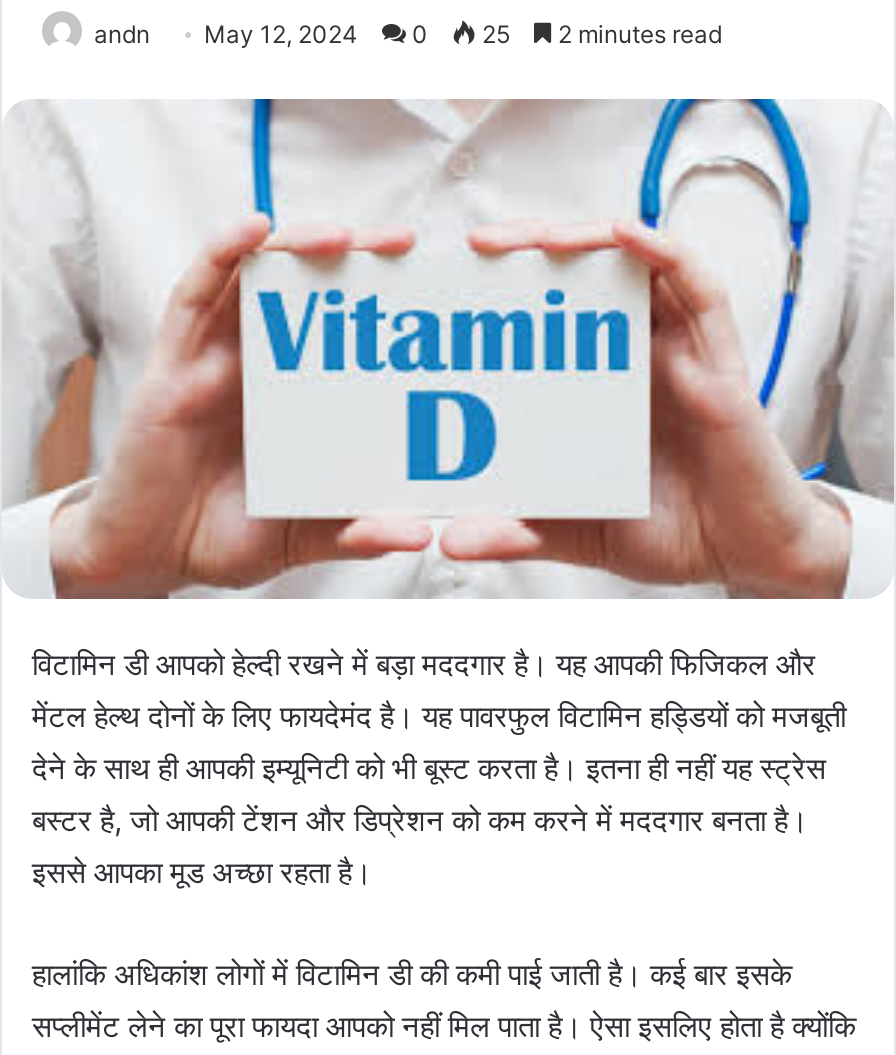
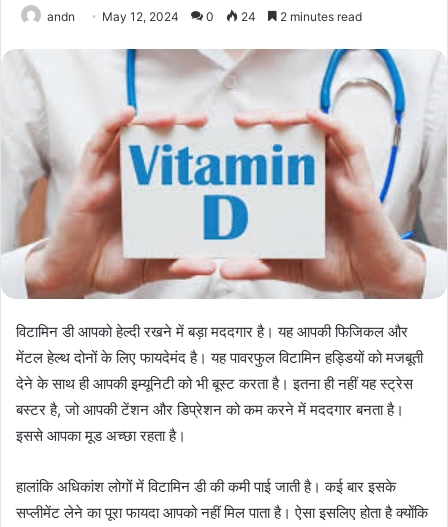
- andn May 12, 2024 0 25 2 minutes read
+ andn May 12, 2024 0 24 2 minutes read
